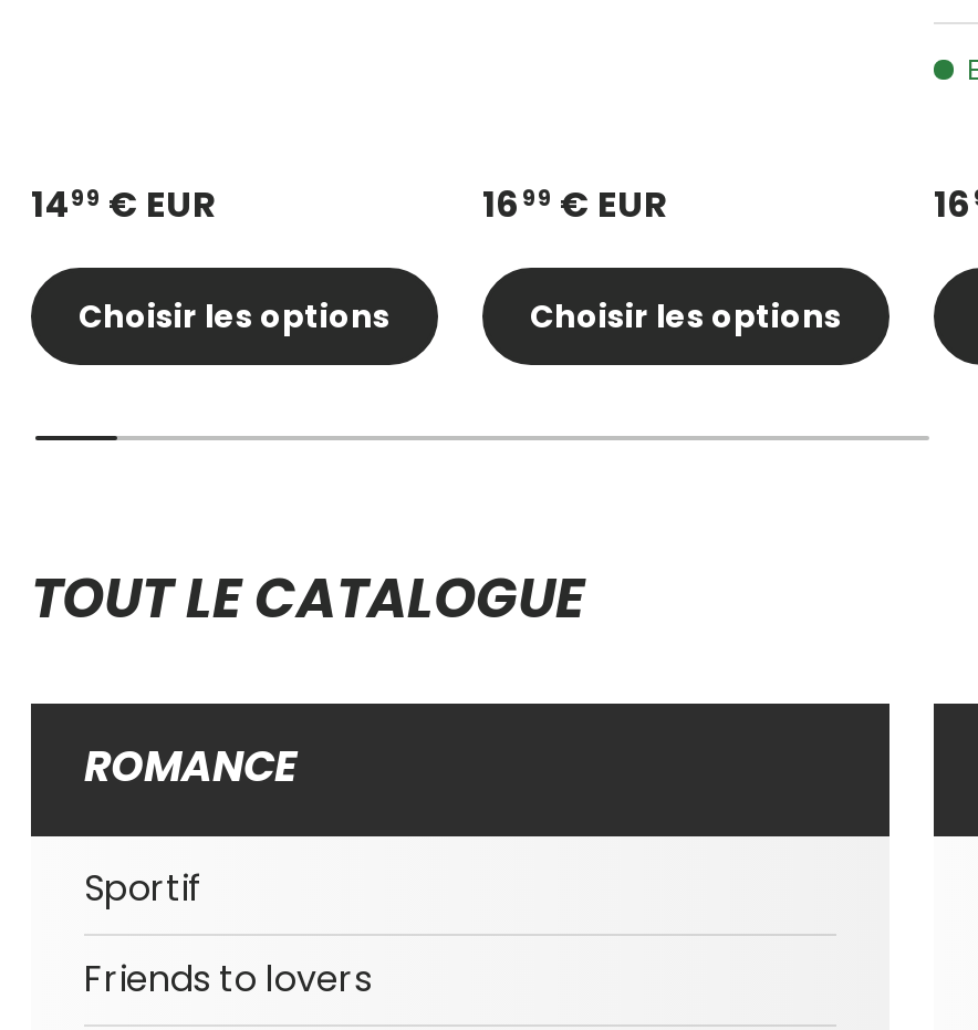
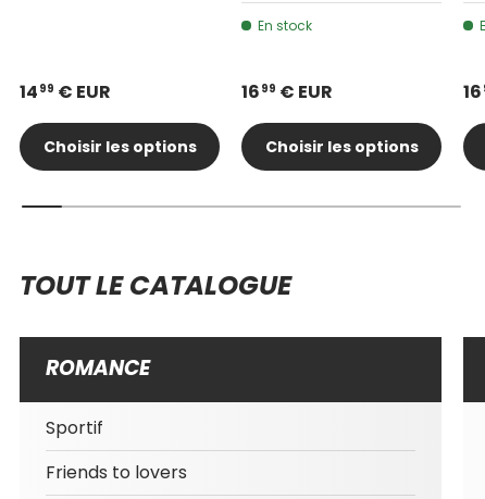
+ En stock
